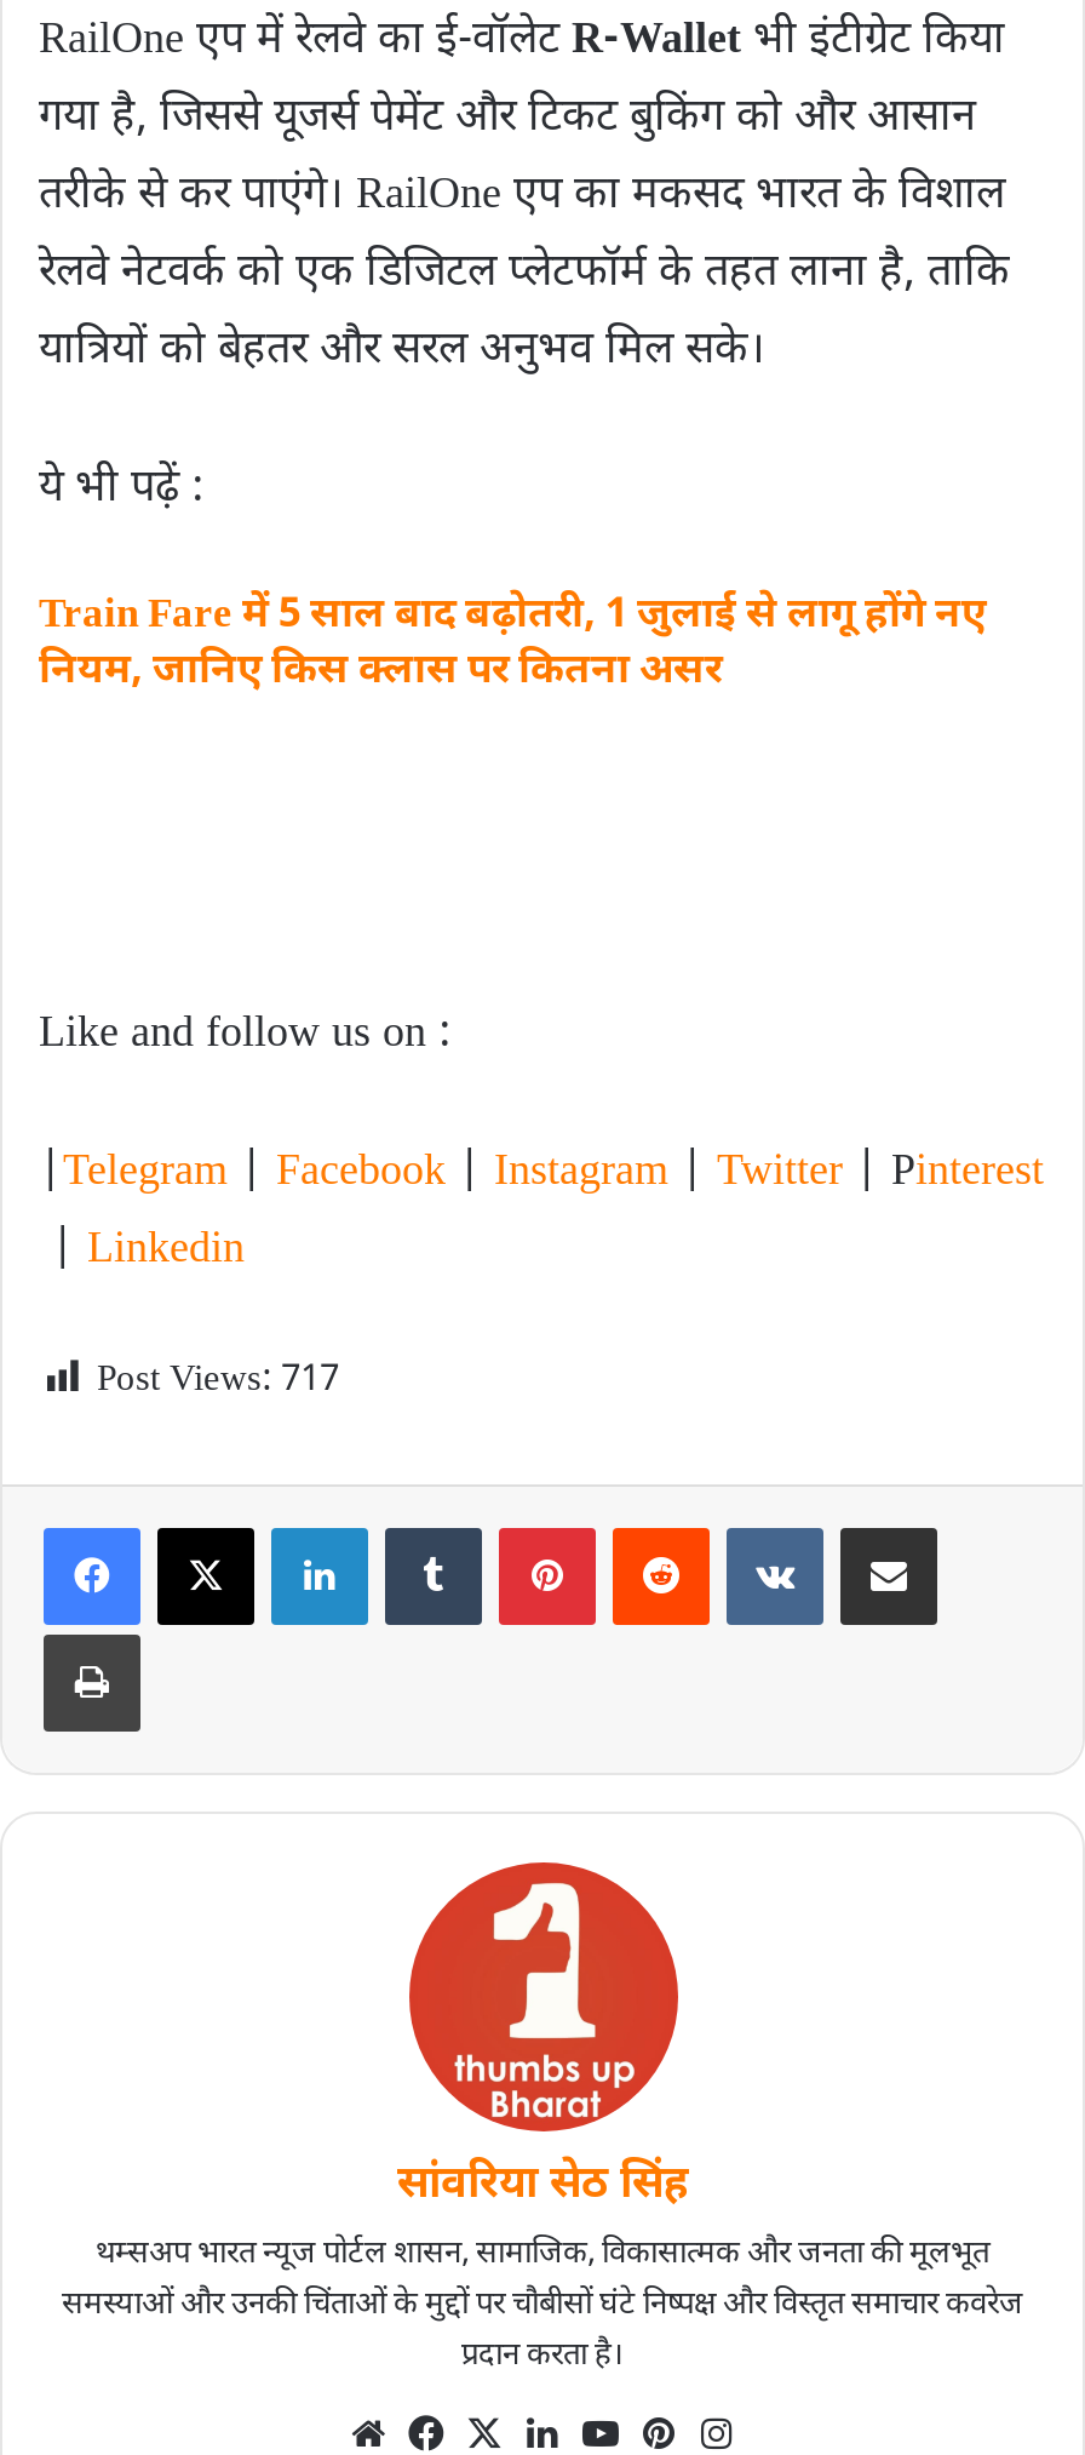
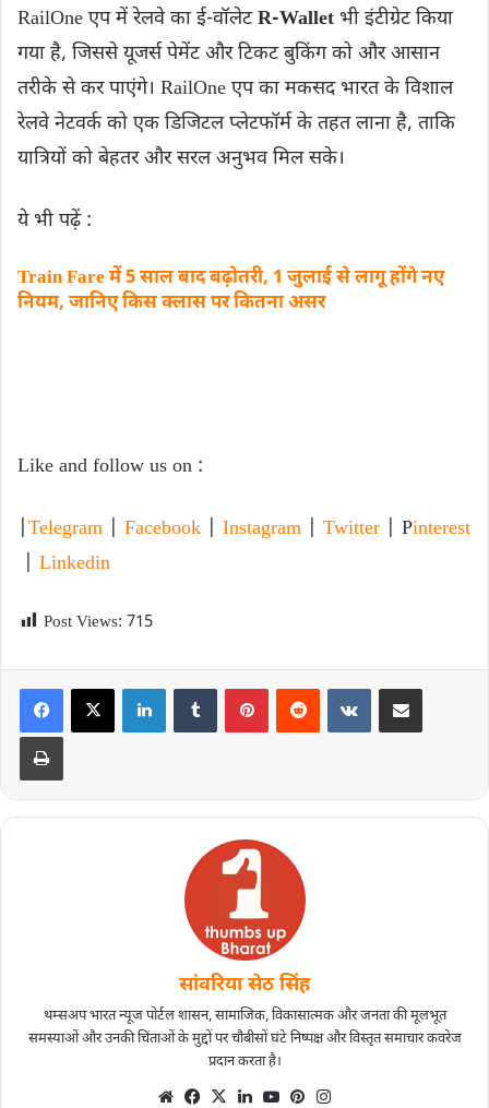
- Post Views: 717
+ Post Views: 715
